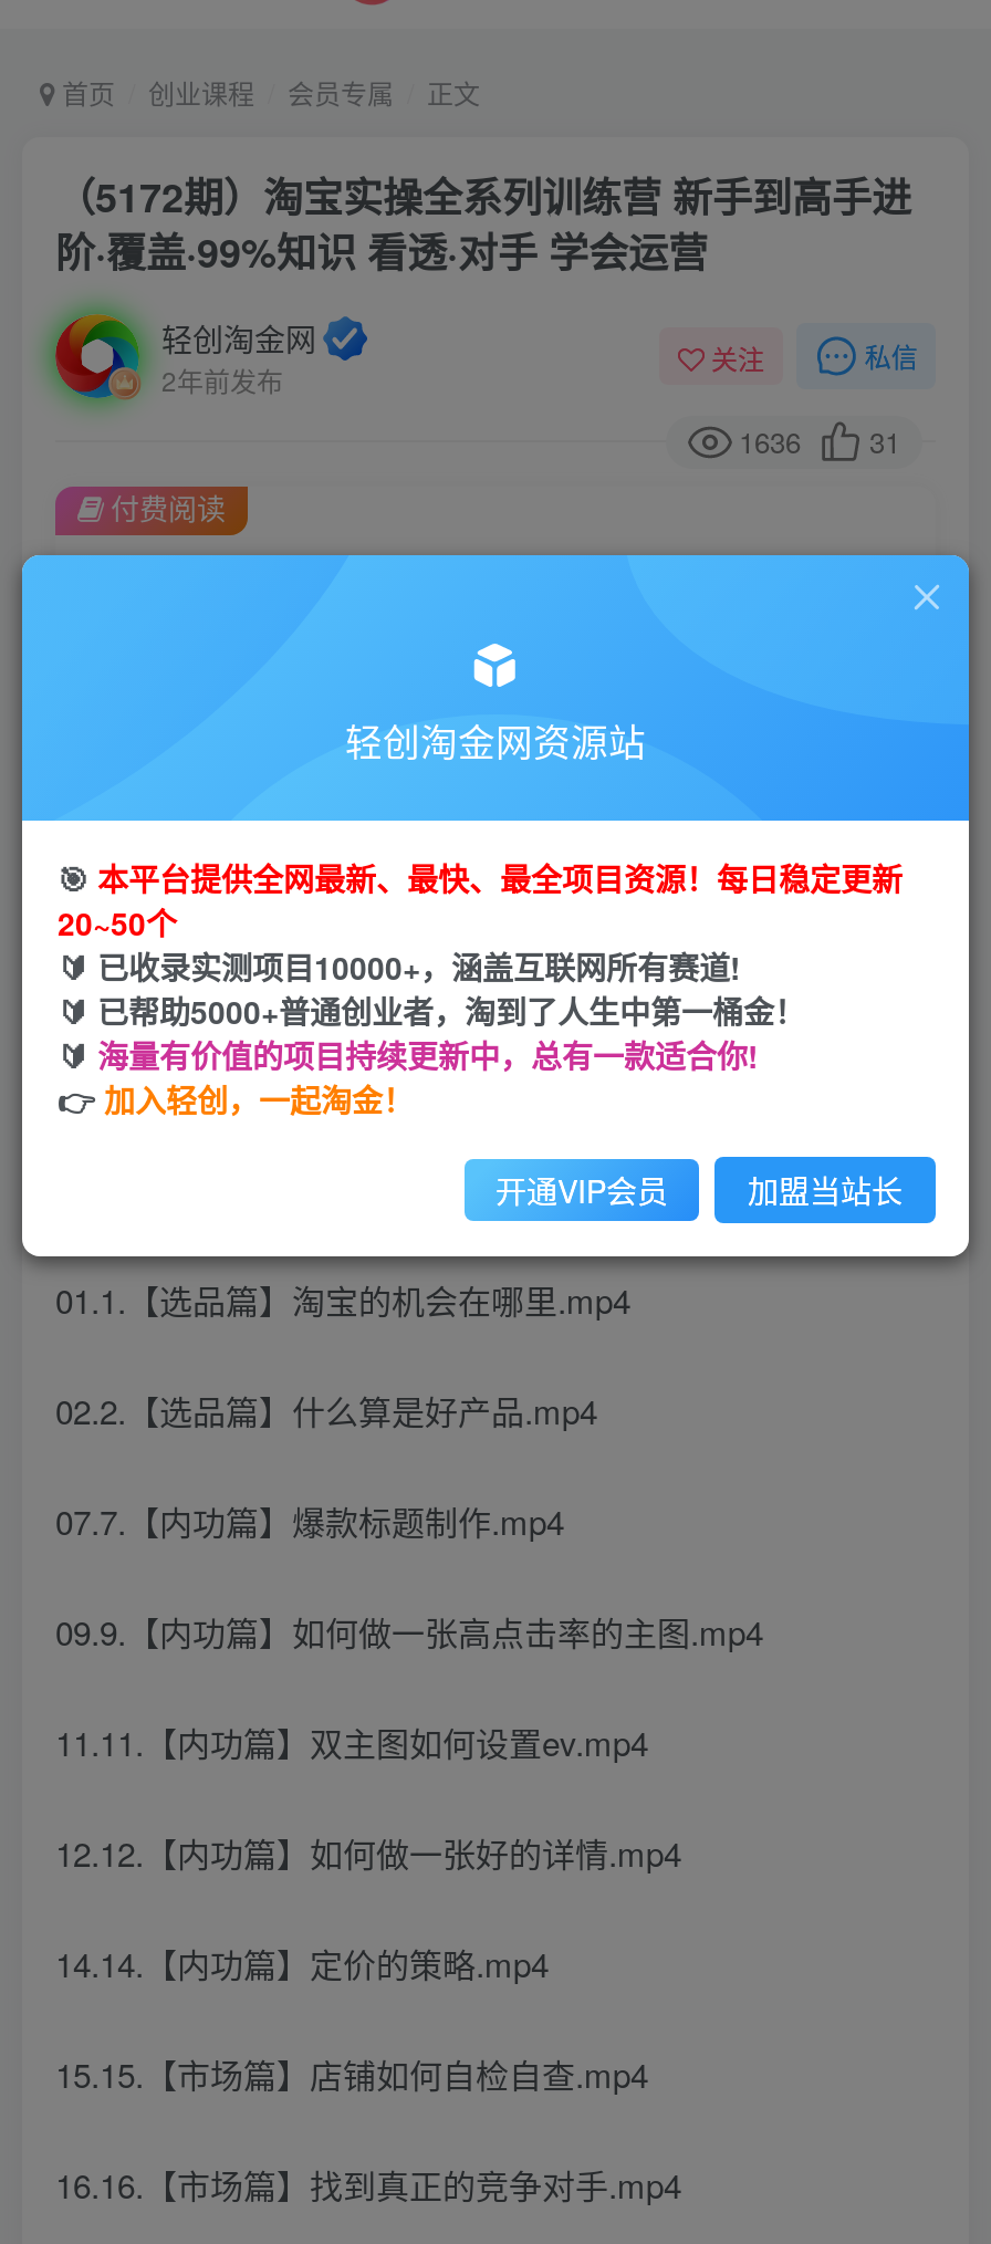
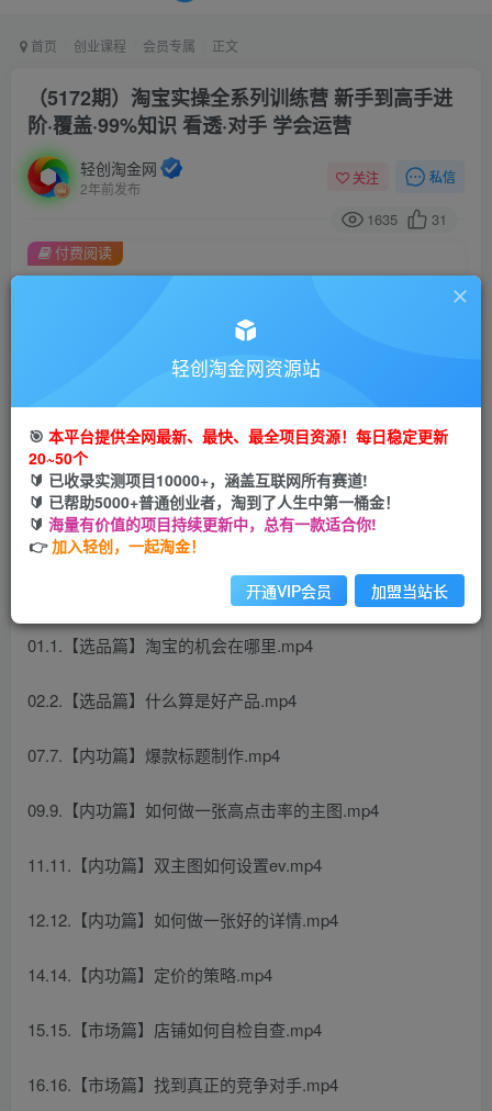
- 1636 31
+ 1635 31
